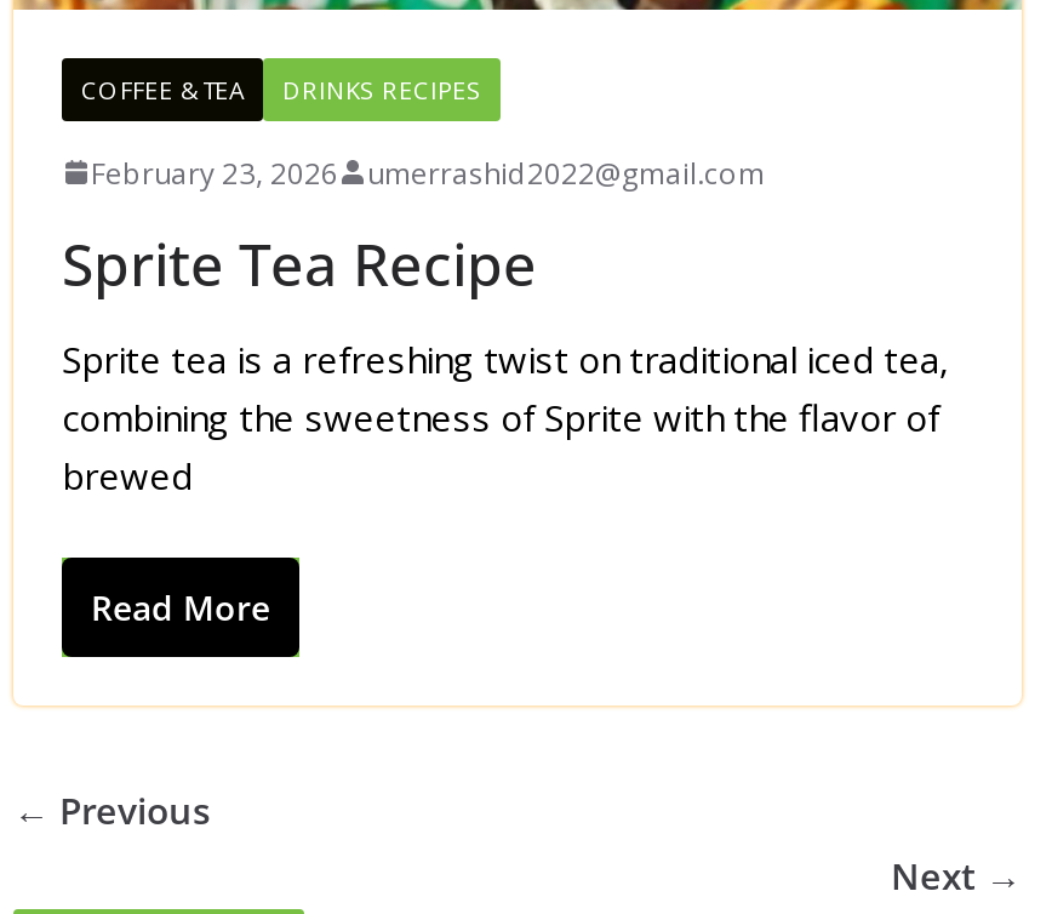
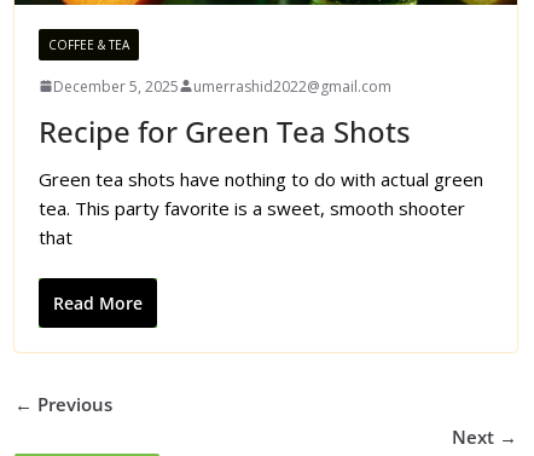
- DRINKS RECIPES
- February 23, 2026
+ December 5, 2025

- Sprite Tea Recipe
- Sprite tea is a refreshing twist on traditional iced tea,
- combining the sweetness of Sprite with the flavor of
- brewed
+ Recipe for Green Tea Shots
+ Green tea shots have nothing to do with actual green
+ tea. This party favorite is a sweet, smooth shooter
+ that
